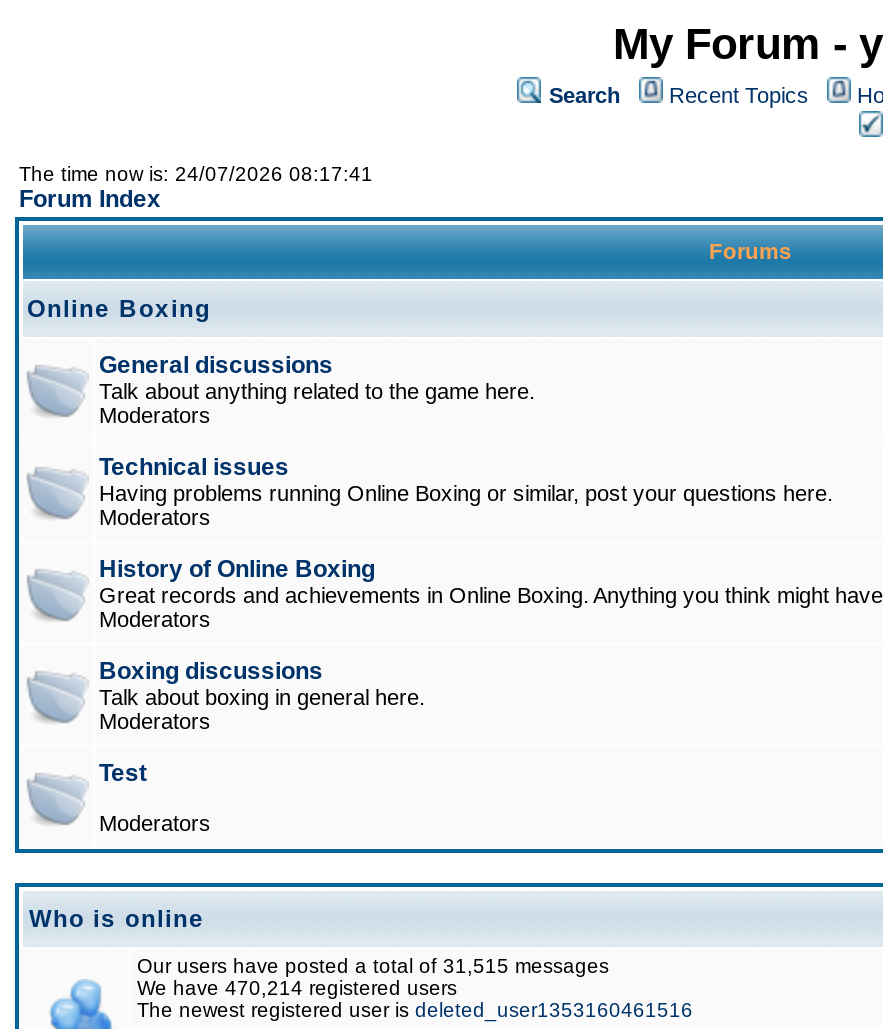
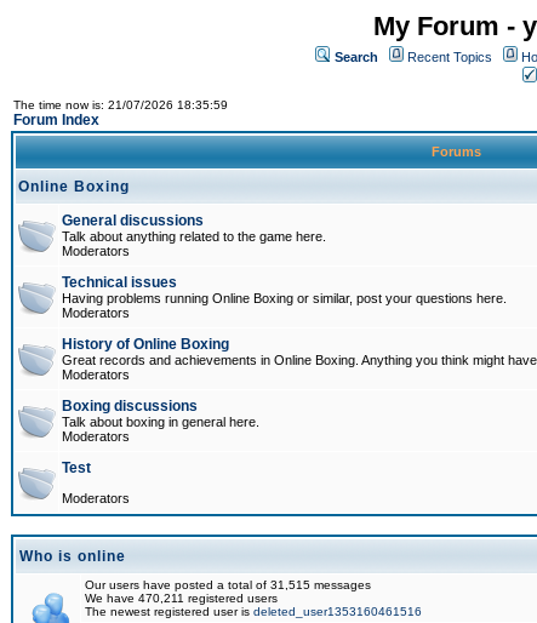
- The time now is: 24/07/2026 08:17:41
+ The time now is: 21/07/2026 18:35:59

- We have 470,214 registered users
+ We have 470,211 registered users
